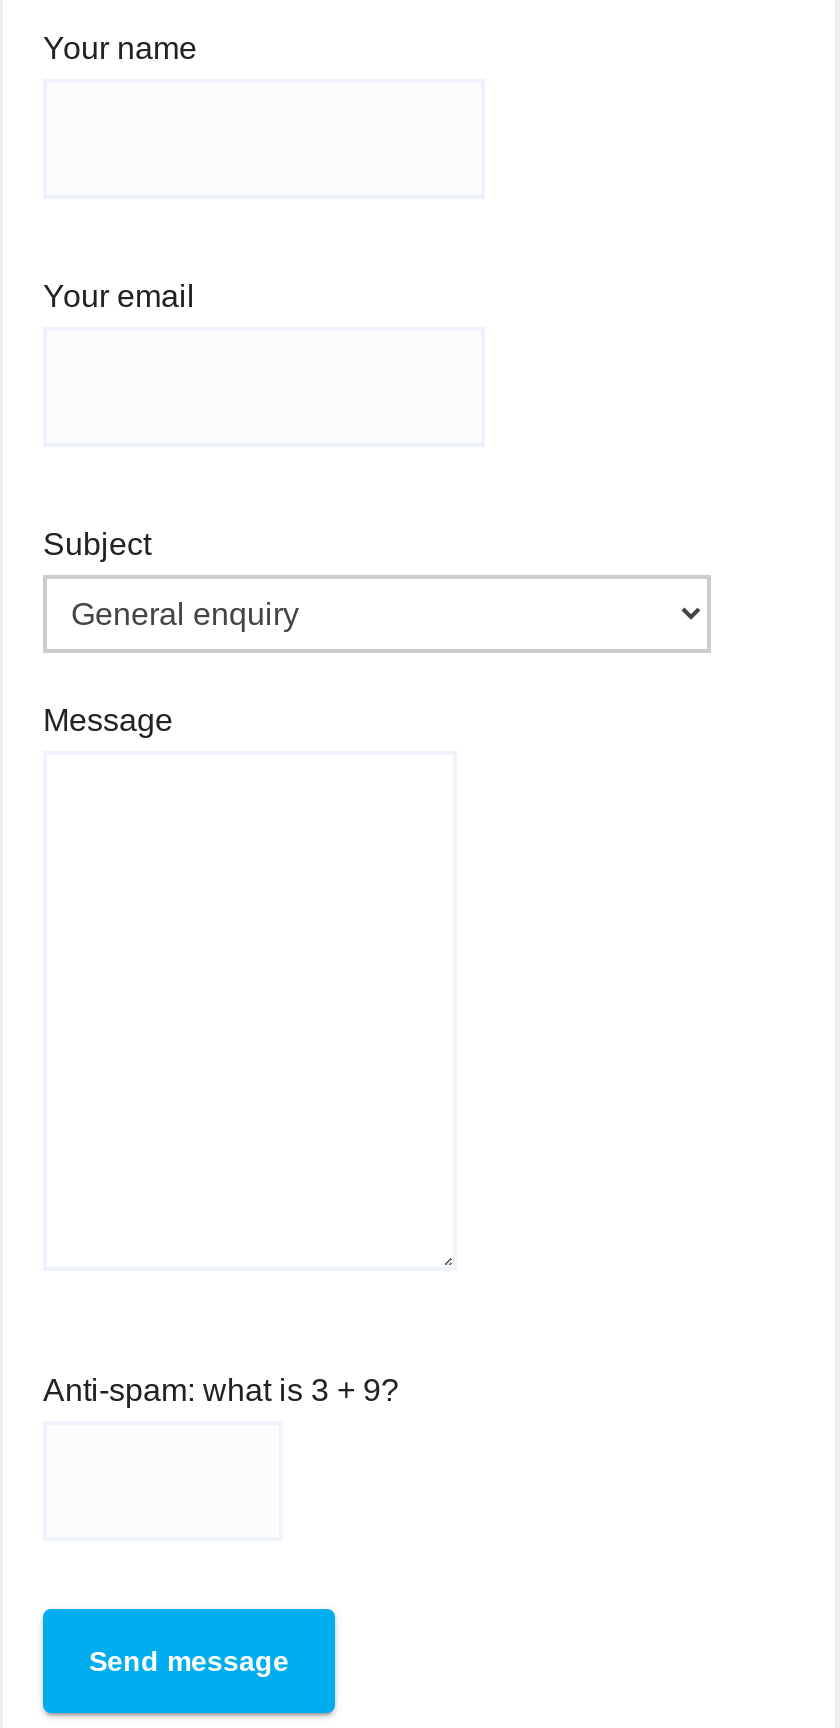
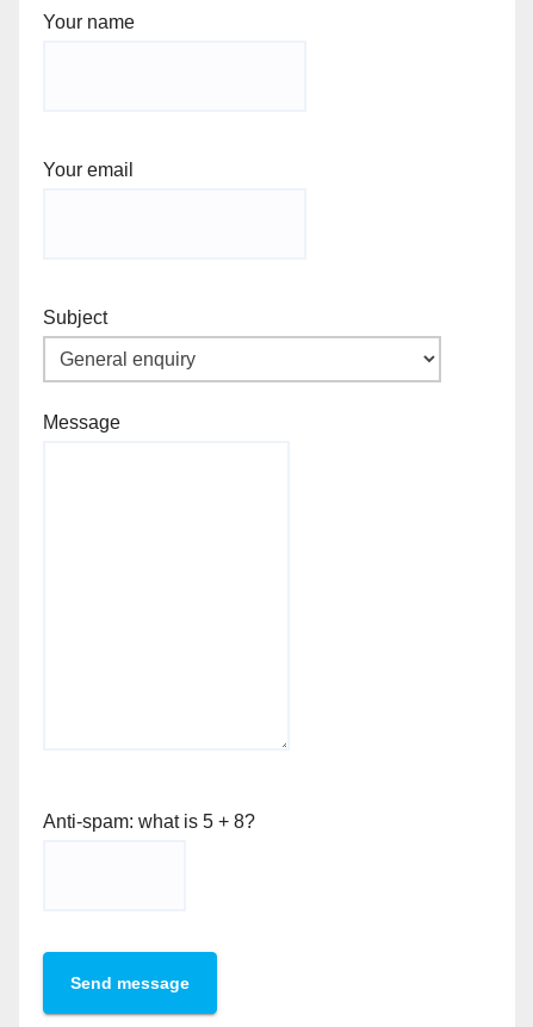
- Anti-spam: what is 3 + 9?
+ Anti-spam: what is 5 + 8?
